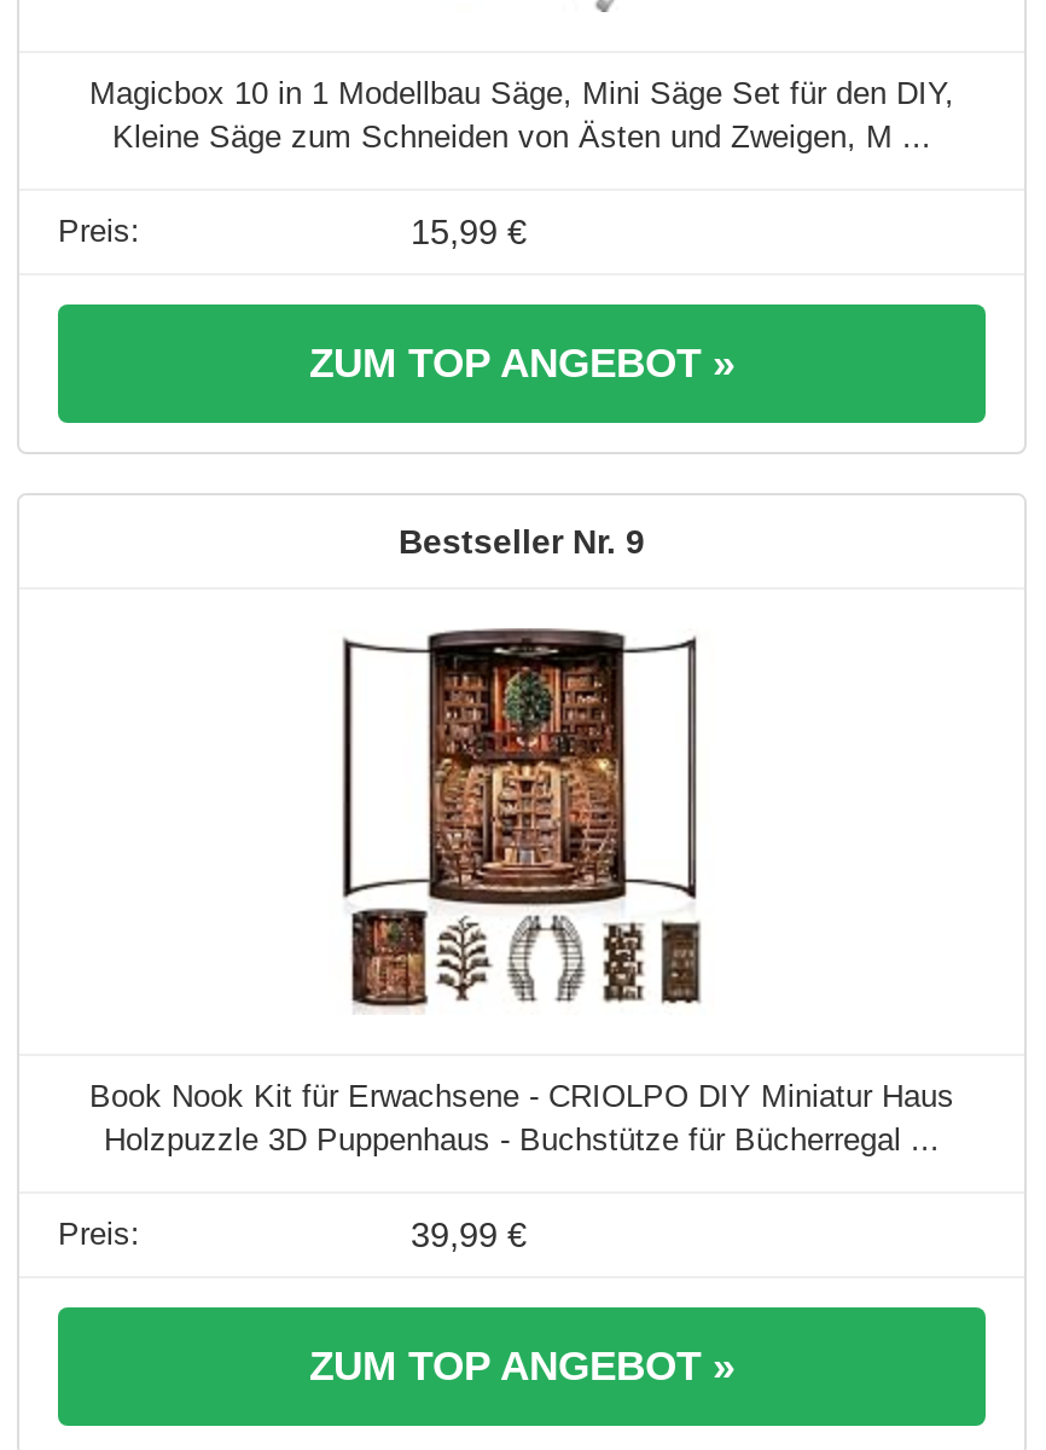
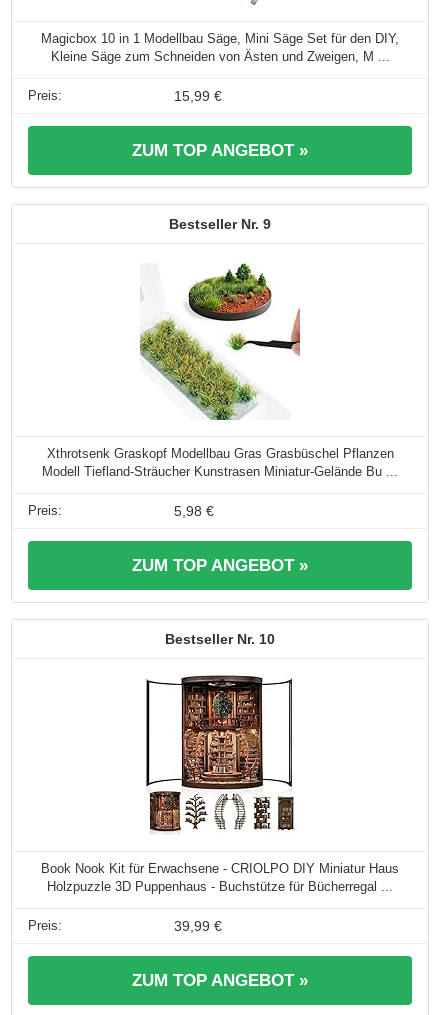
+ [image]
+ Xthrotsenk Graskopf Modellbau Gras Grasbüschel Pflanzen
+ Modell Tiefland-Sträucher Kunstrasen Miniatur-Gelände Bu ...
+ 5,98 €
+ ZUM TOP ANGEBOT »

+ 10
